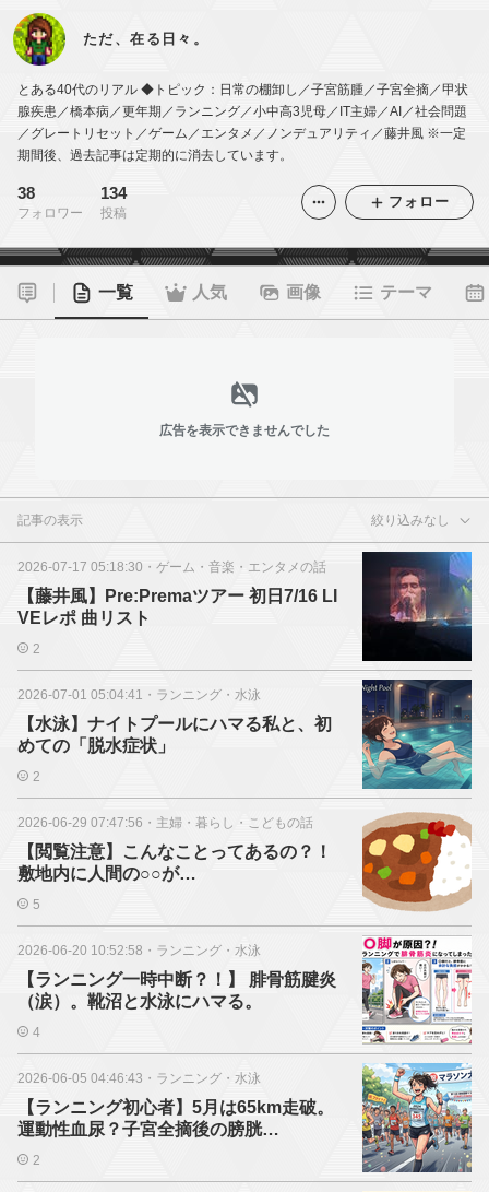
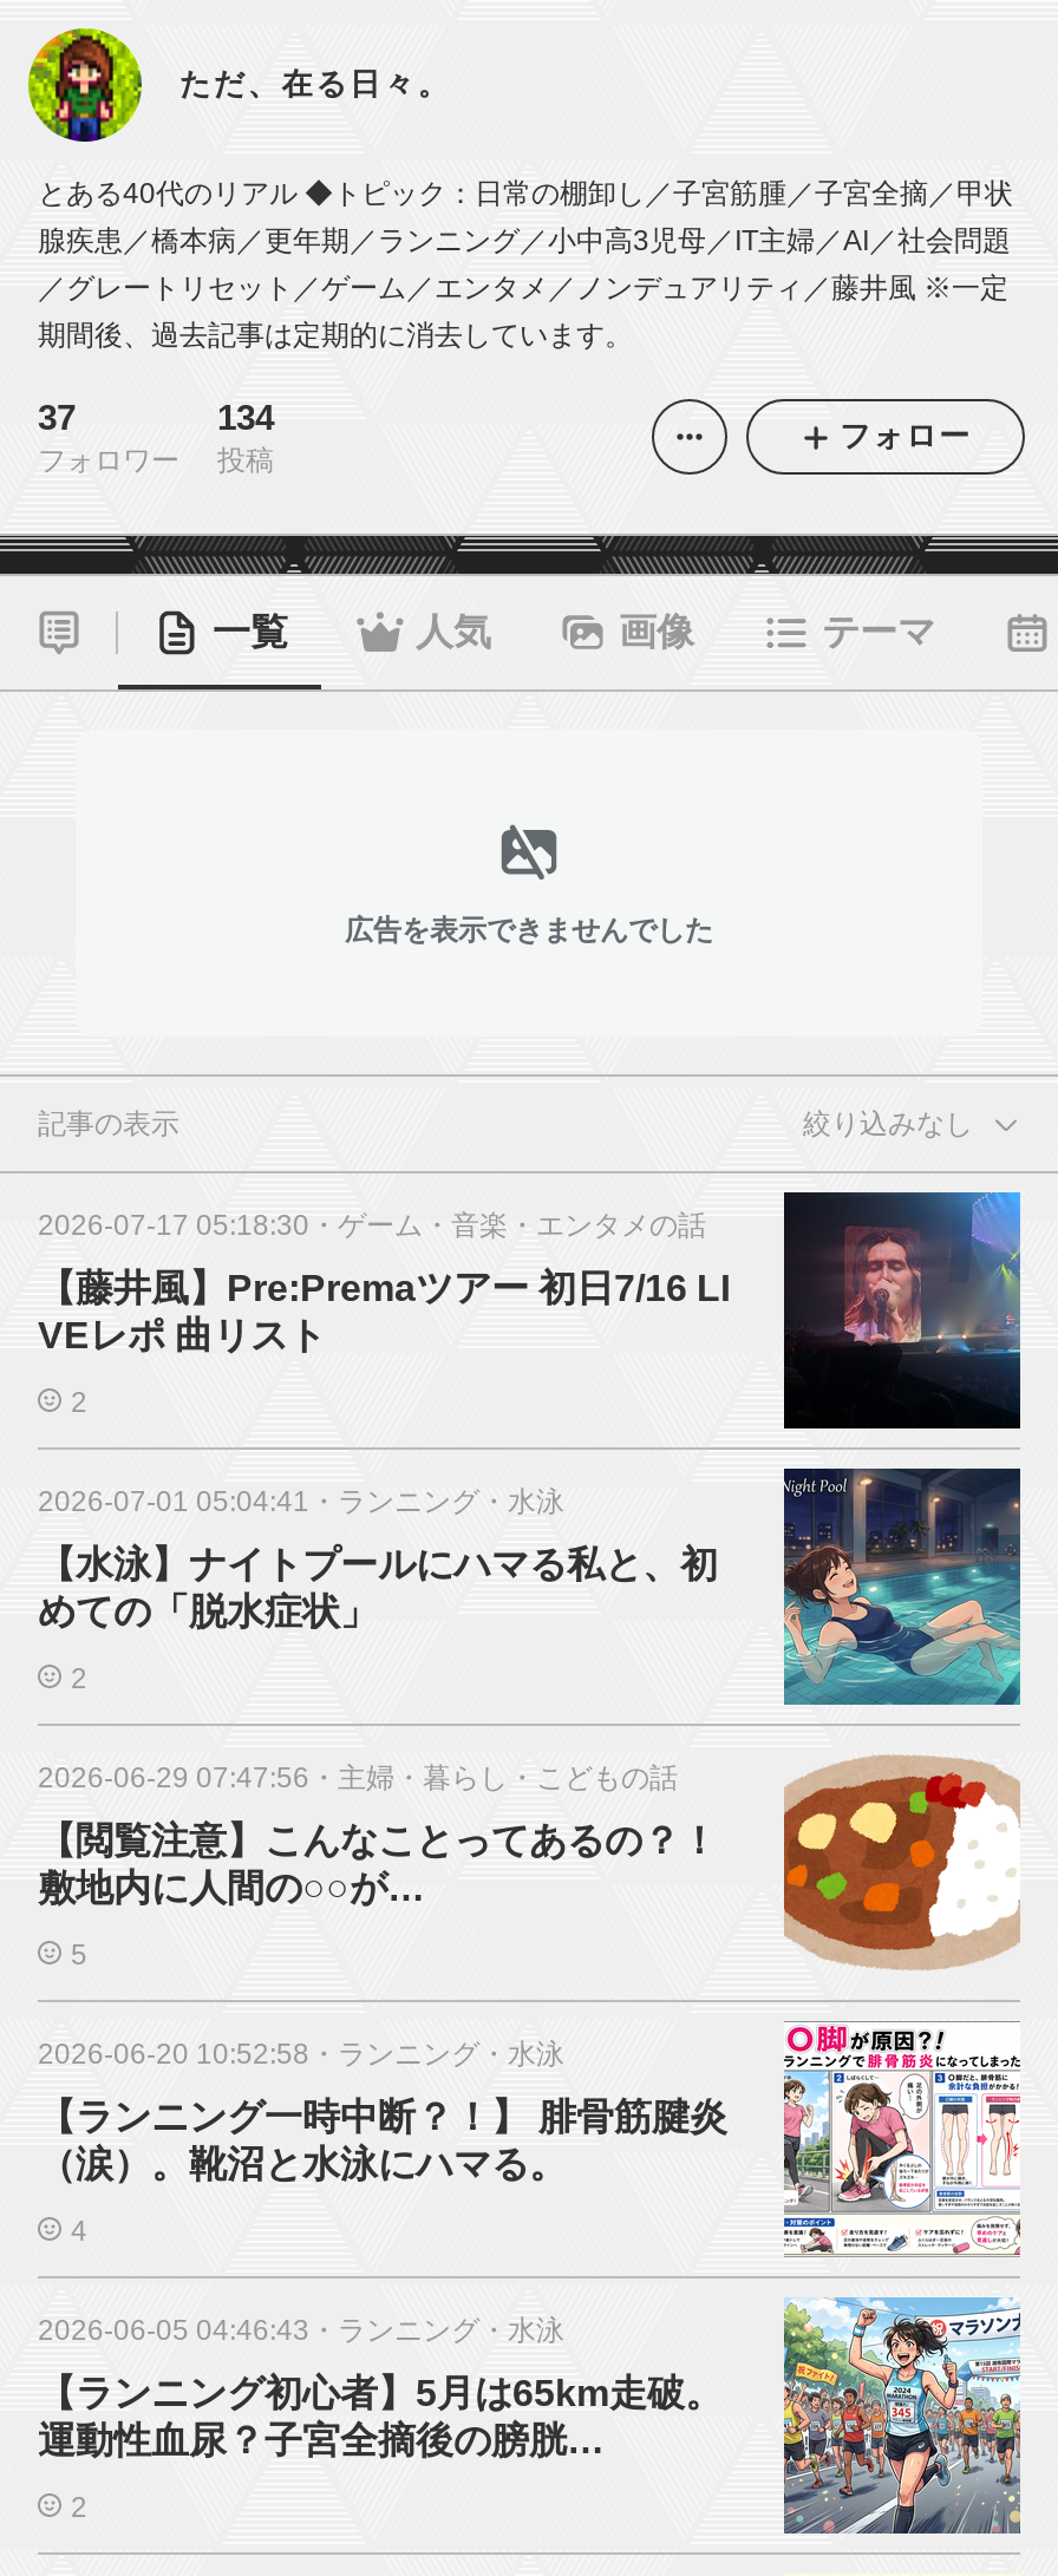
- 38
+ 37
